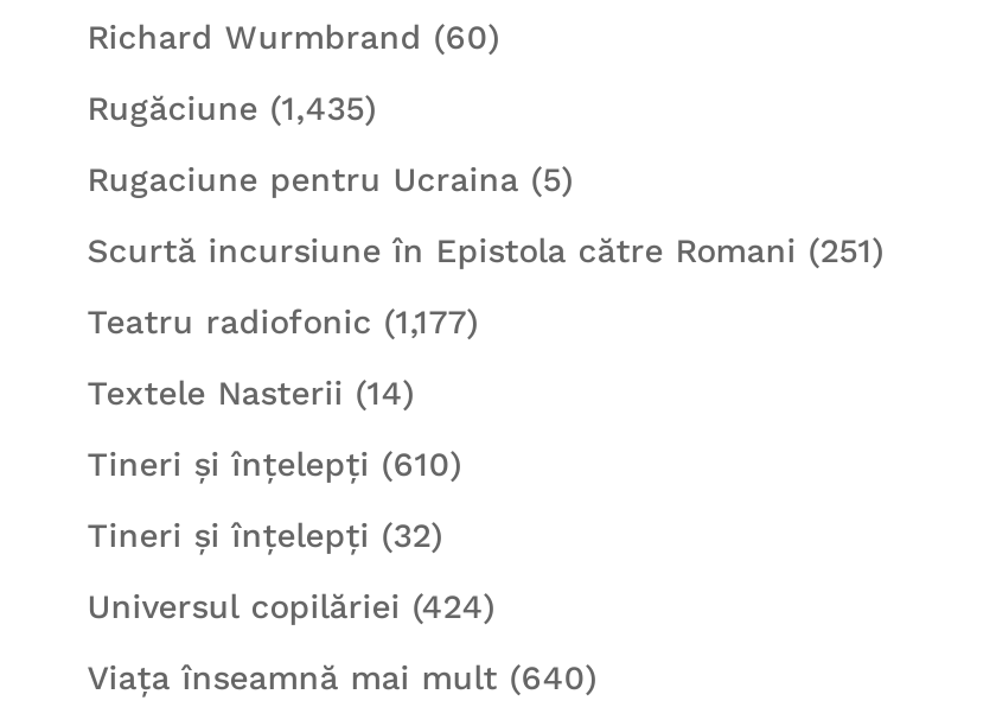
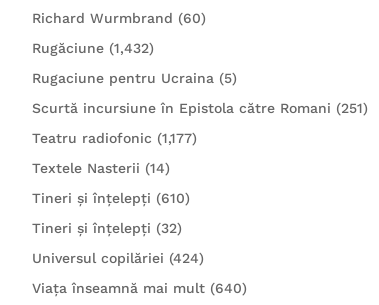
- Rugăciune (1,435)
+ Rugăciune (1,432)
